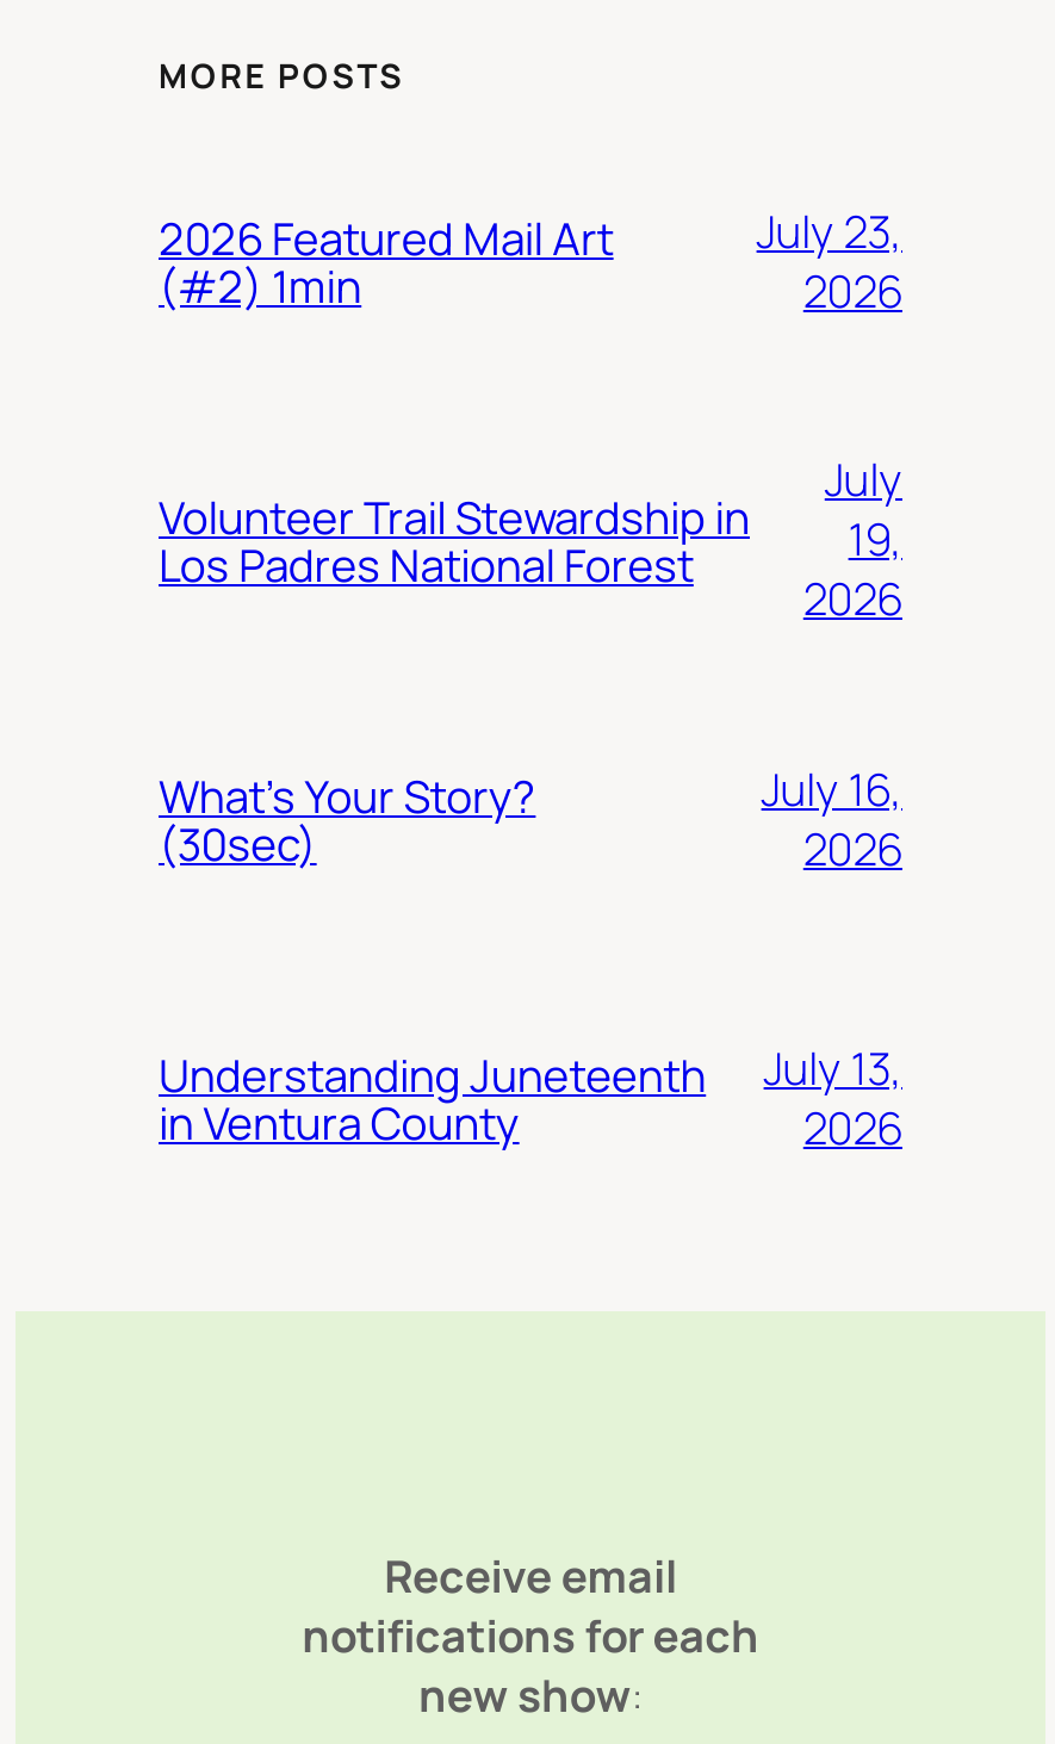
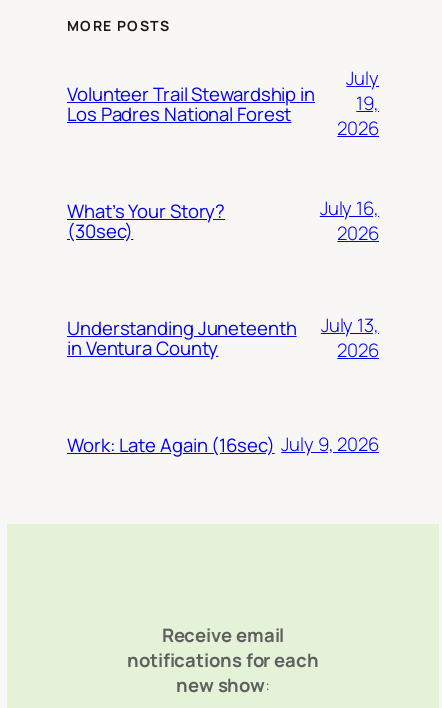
- 2026 Featured Mail Art
- (#2) 1min

- July 23,
- 2026

moved up: Volunteer Trail Stewardship in | Los Padres National Forest | July | ... | July 13, | 2026

+ Work: Late Again (16sec) July 9, 2026
